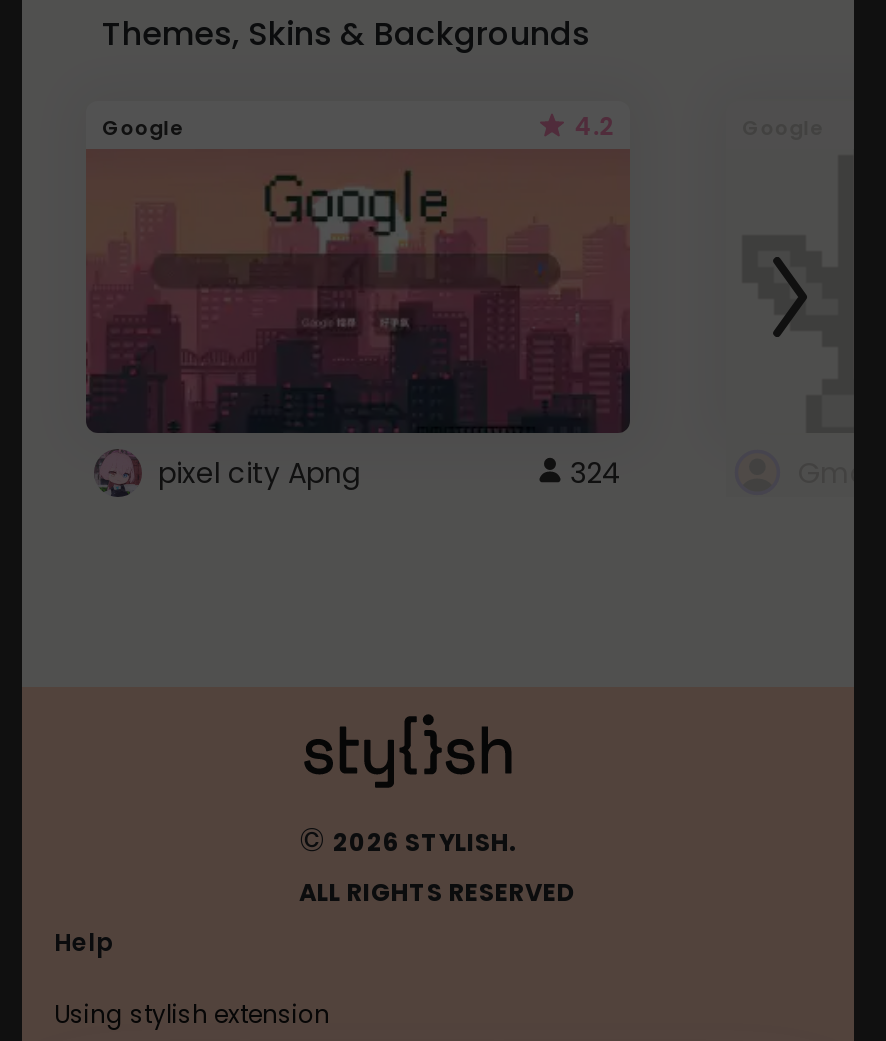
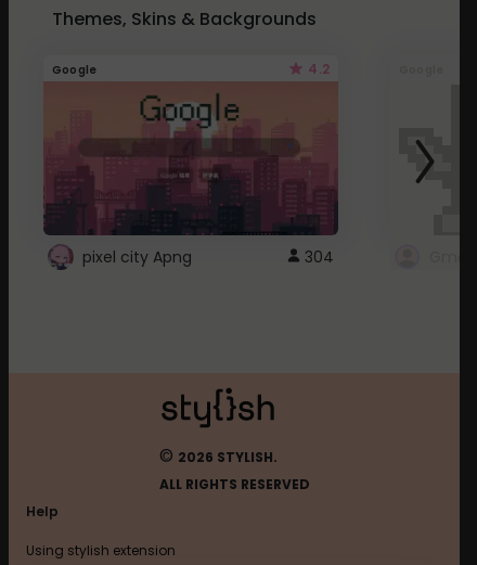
- 324
+ 304
